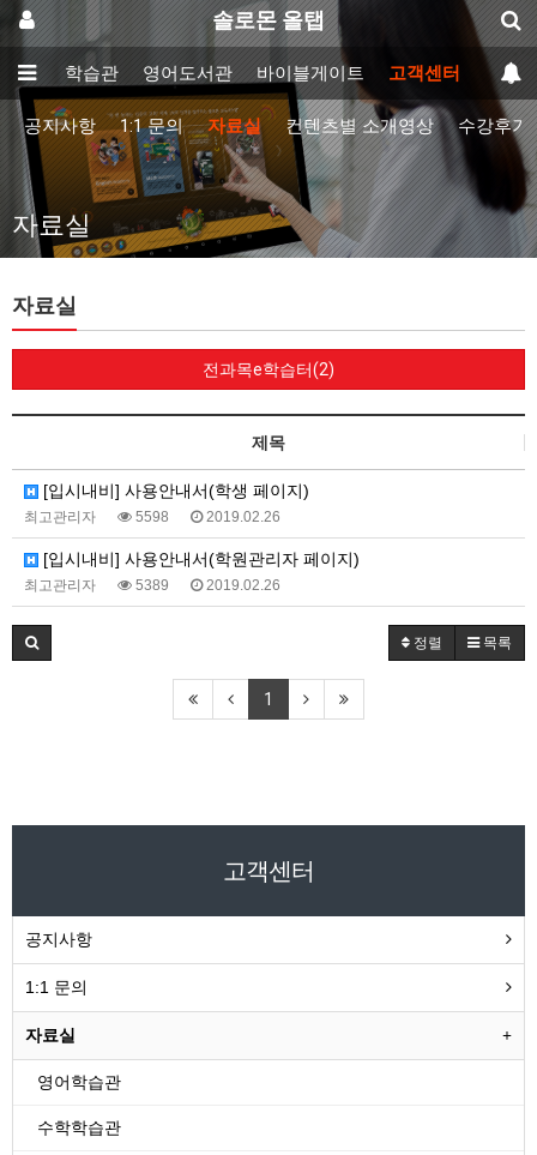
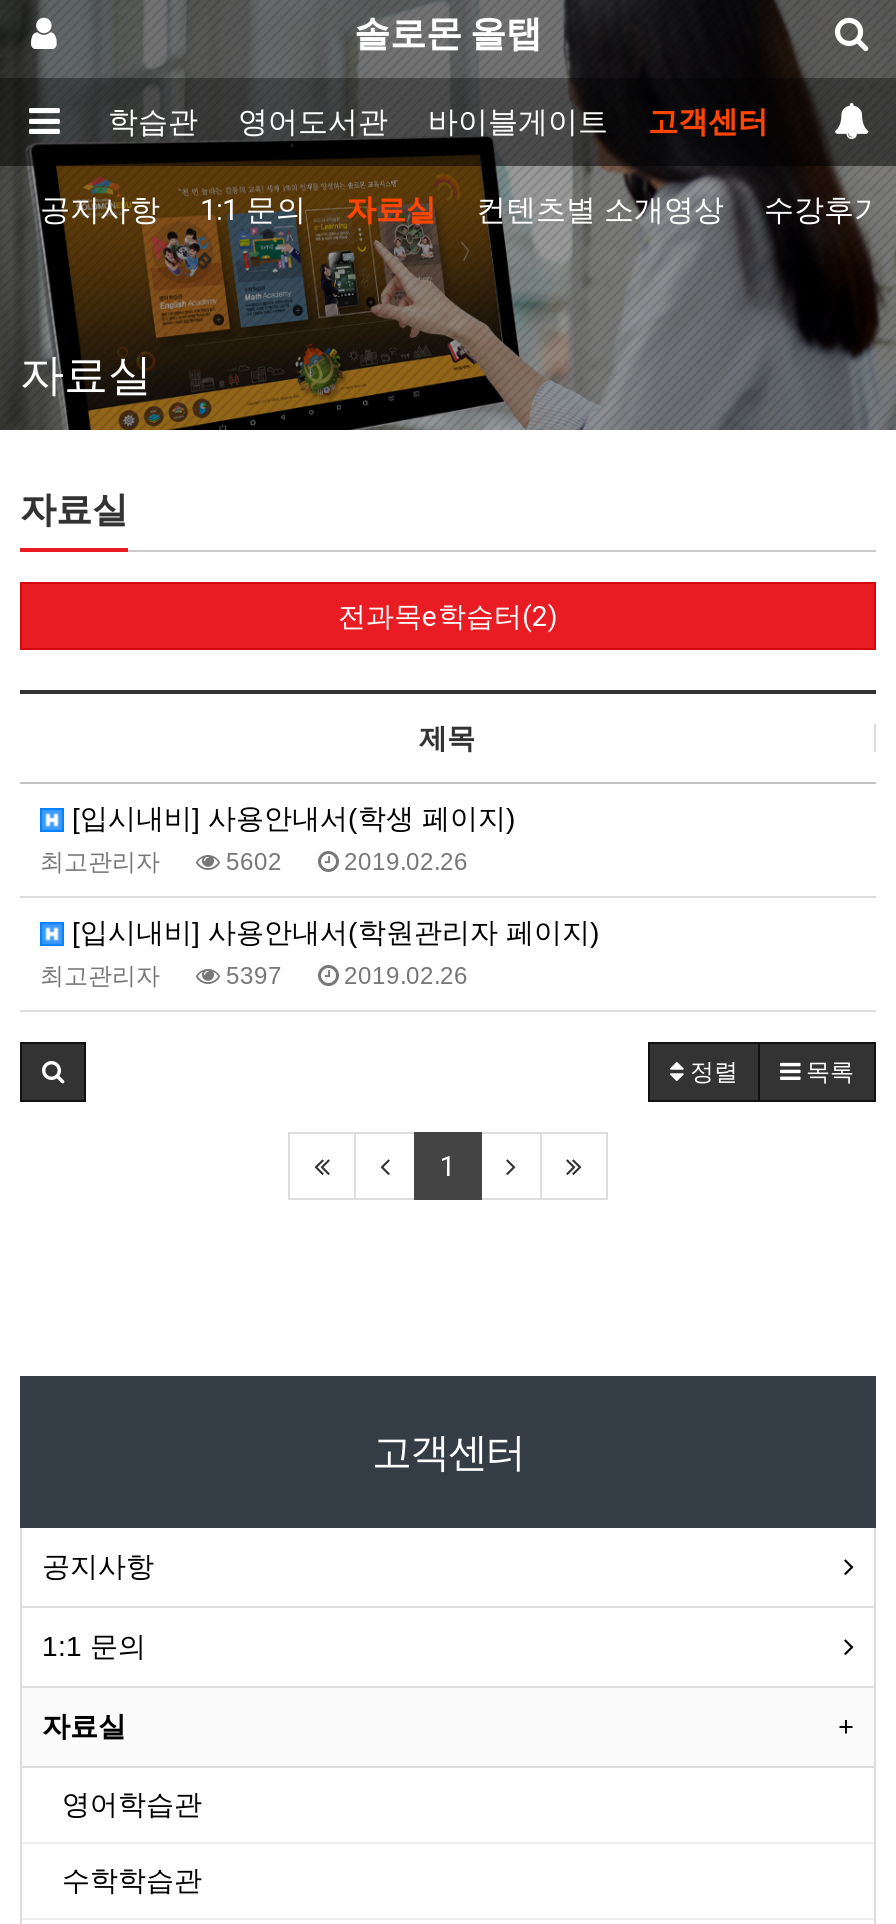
- 5598 2019.02.26
+ 5602 2019.02.26

- 5389 2019.02.26
+ 5397 2019.02.26
